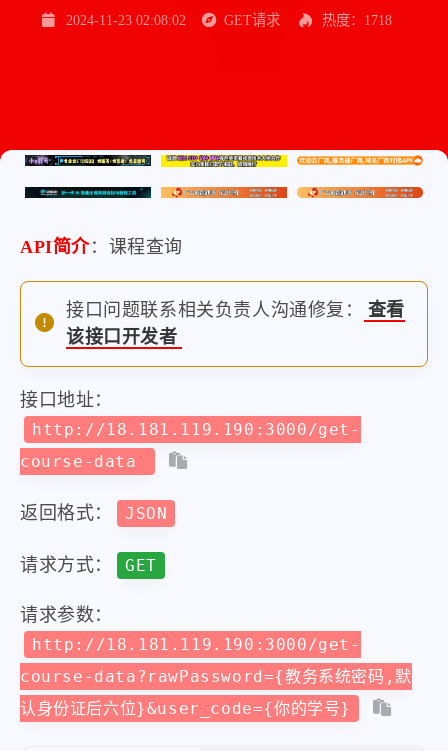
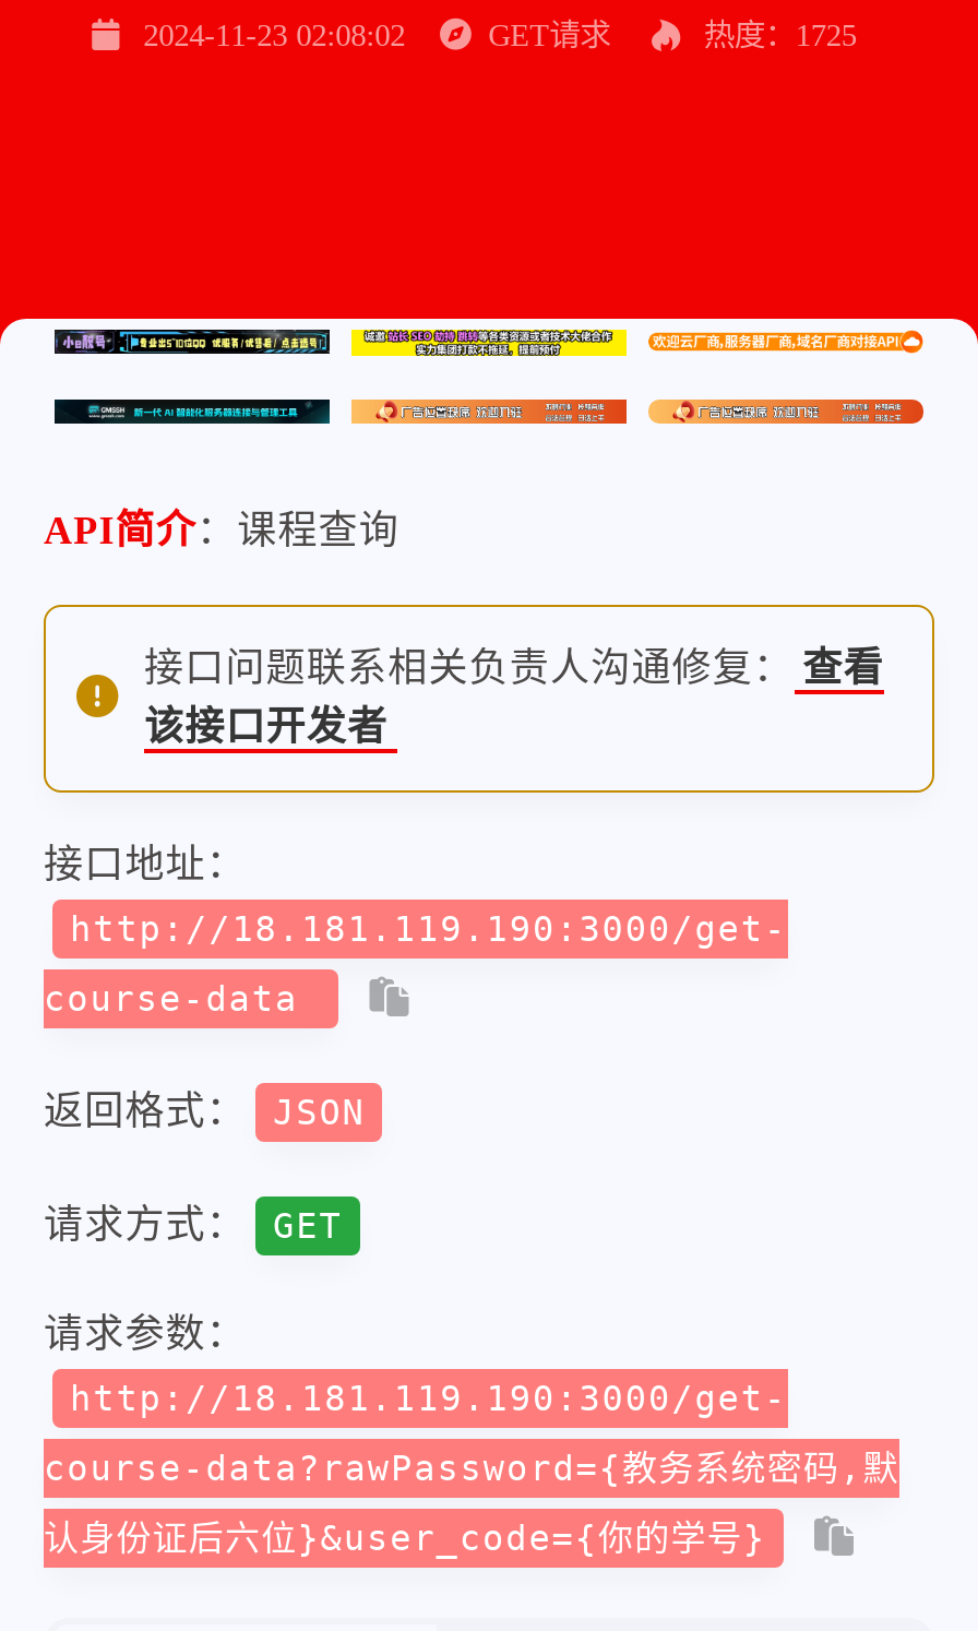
- 热度：1718
+ 热度：1725
